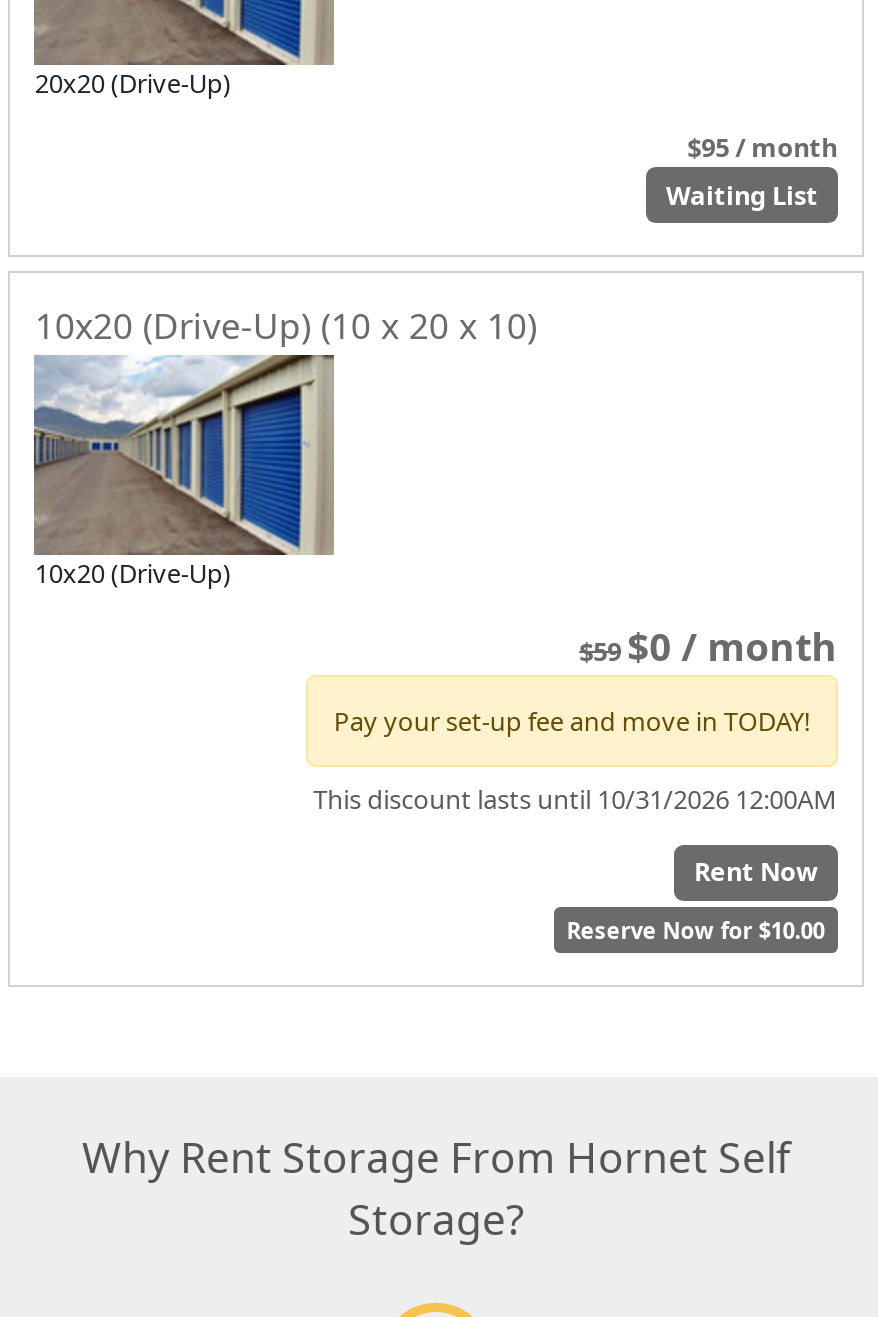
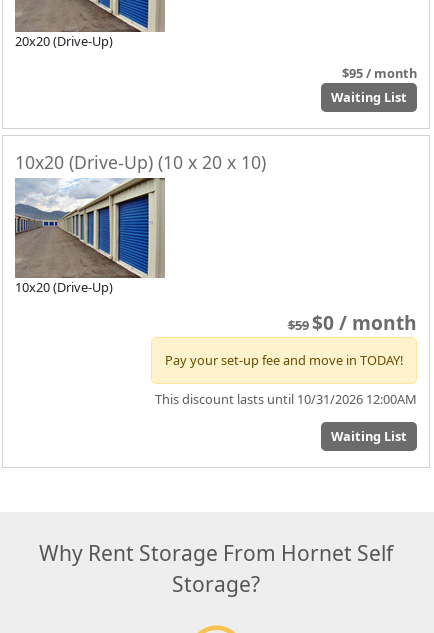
- Rent Now
- Reserve Now for $10.00
+ Waiting List
